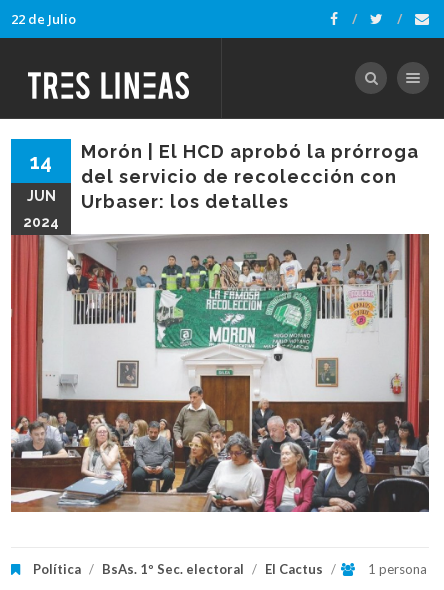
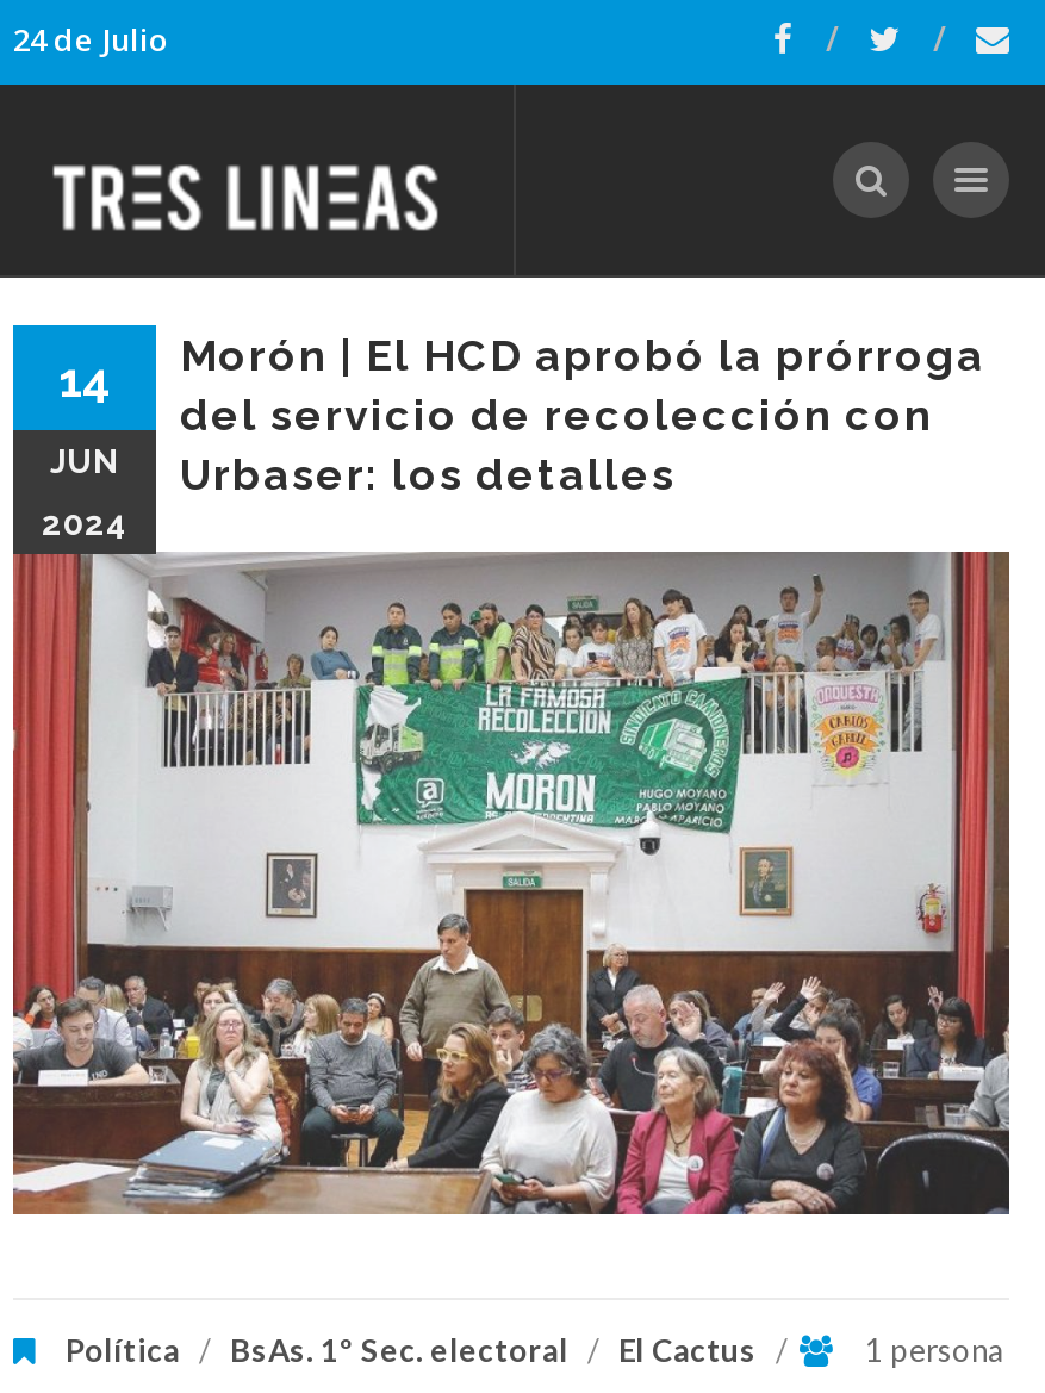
- 22 de Julio
+ 24 de Julio
